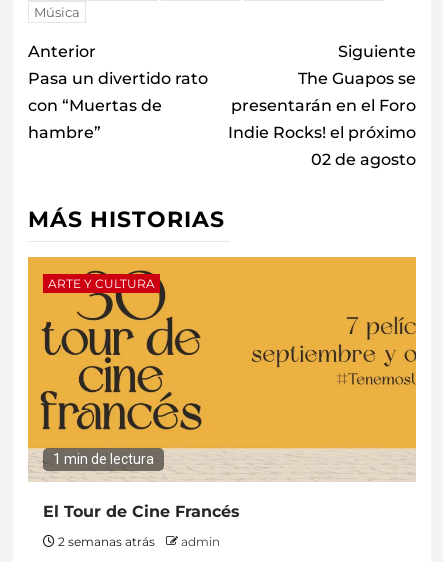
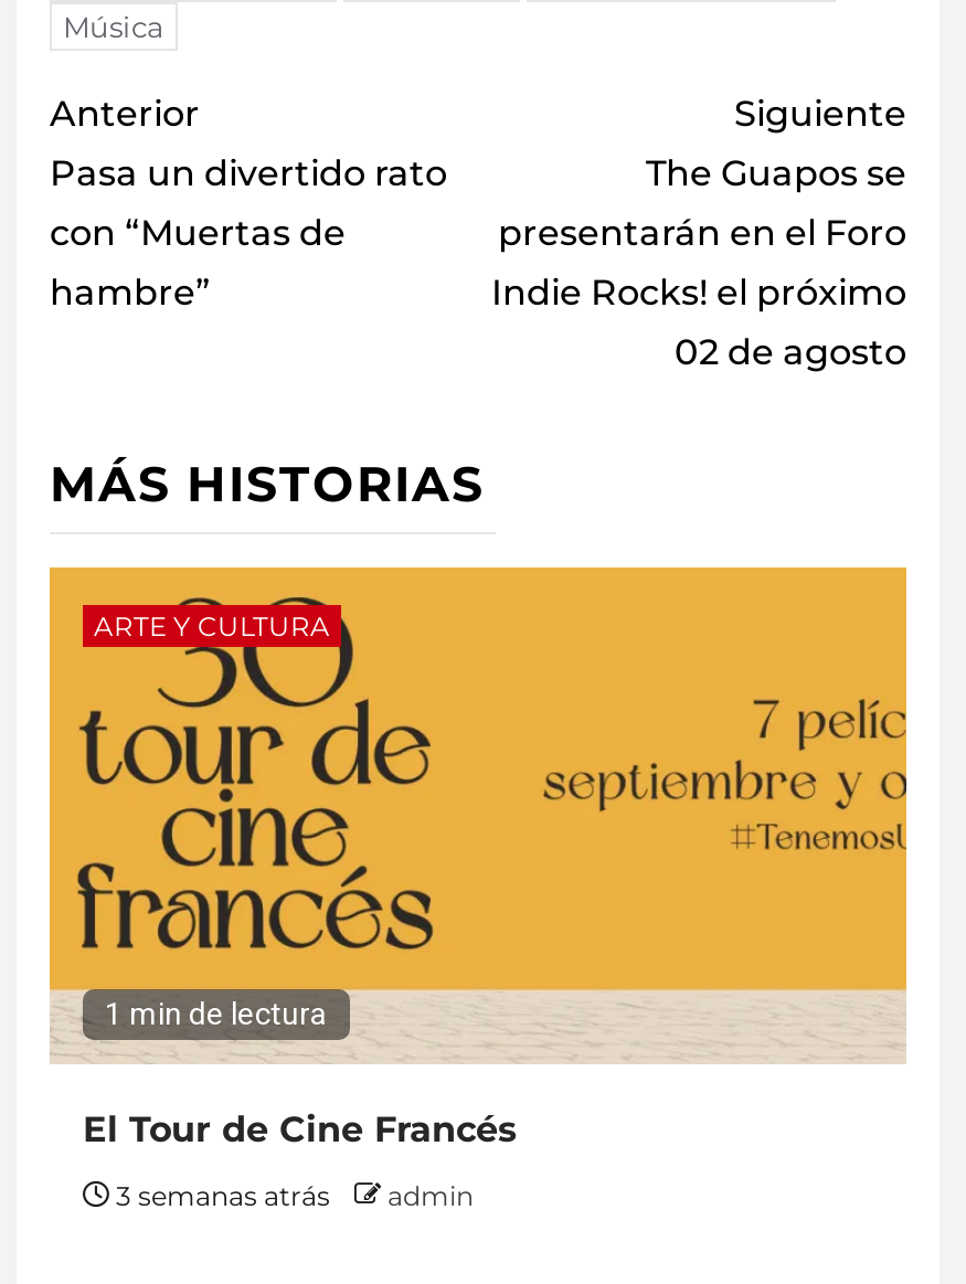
- 2 semanas atrás
+ 3 semanas atrás
